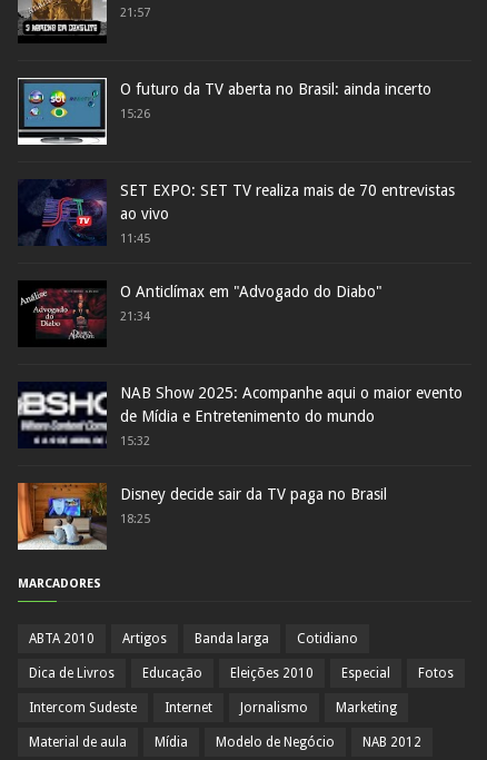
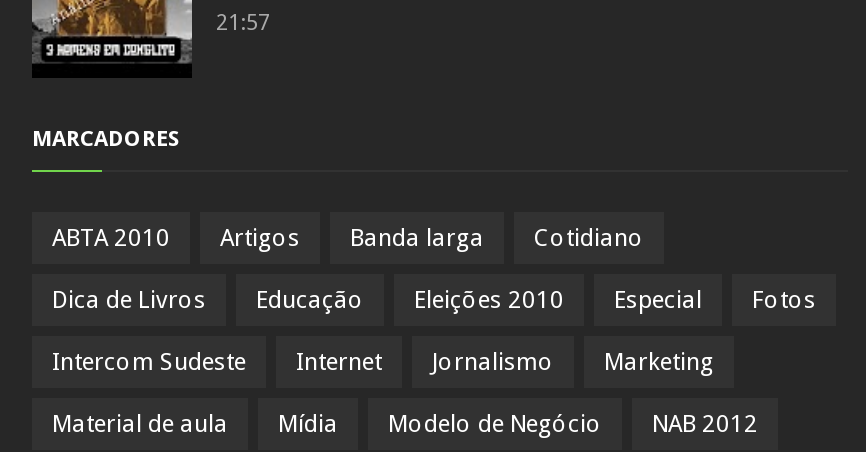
- [image]
- O futuro da TV aberta no Brasil: ainda incerto
- 15:26

- [image]
- SET EXPO: SET TV realiza mais de 70 entrevistas
- ao vivo
- 11:45
- O Anticlímax em "Advogado do Diabo"
- 21:34

- [image]

- [image]
- NAB Show 2025: Acompanhe aqui o maior evento
- de Mídia e Entretenimento do mundo
- 15:32
- Disney decide sair da TV paga no Brasil
- 18:25

- [image]
